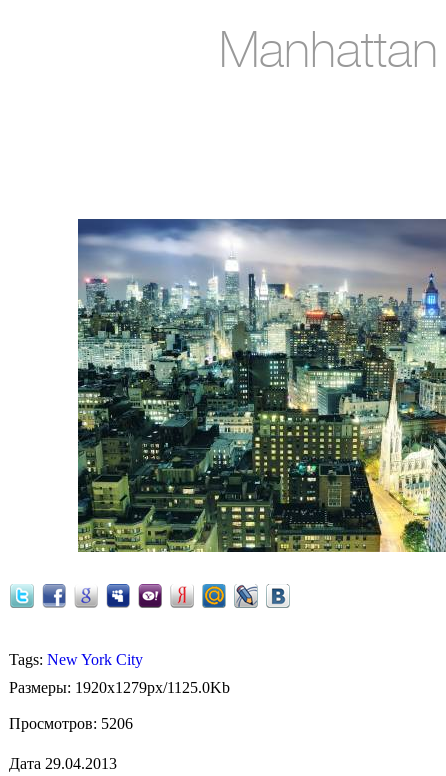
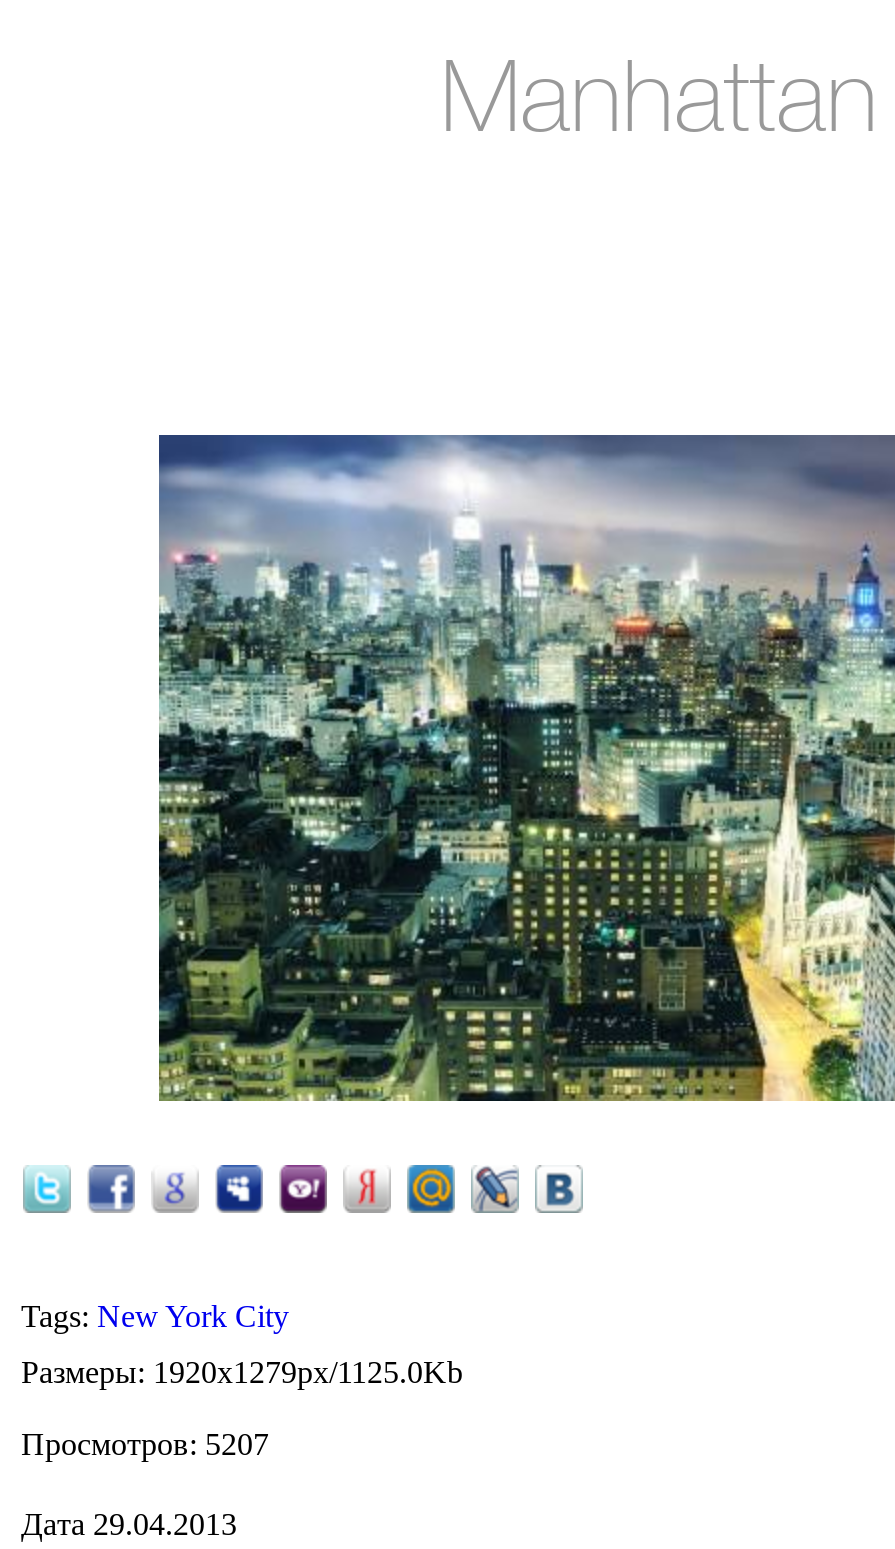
- Просмотров: 5206
+ Просмотров: 5207
